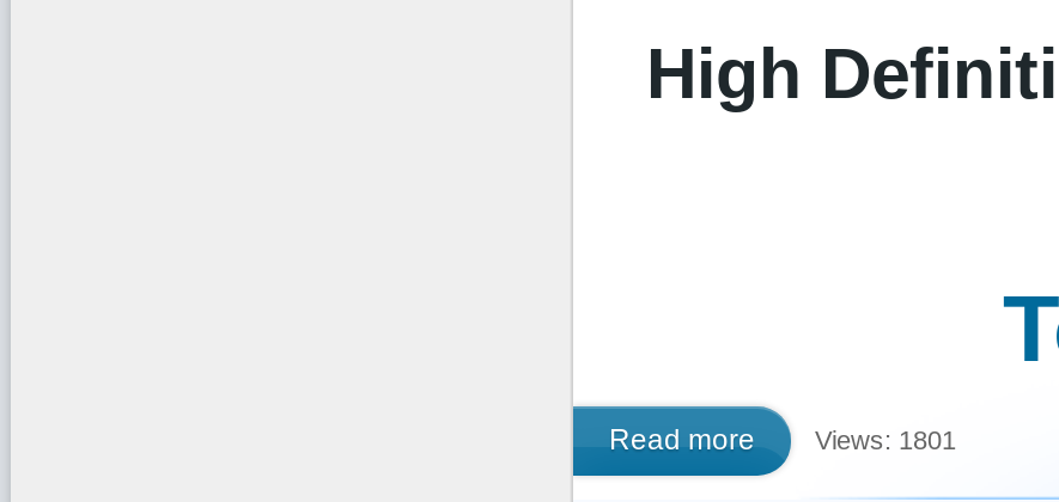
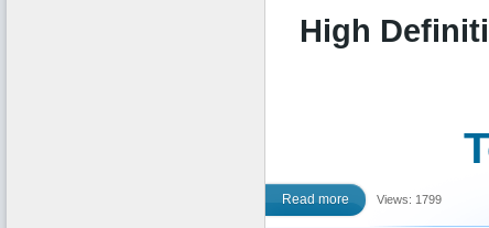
- Views: 1801
+ Views: 1799
